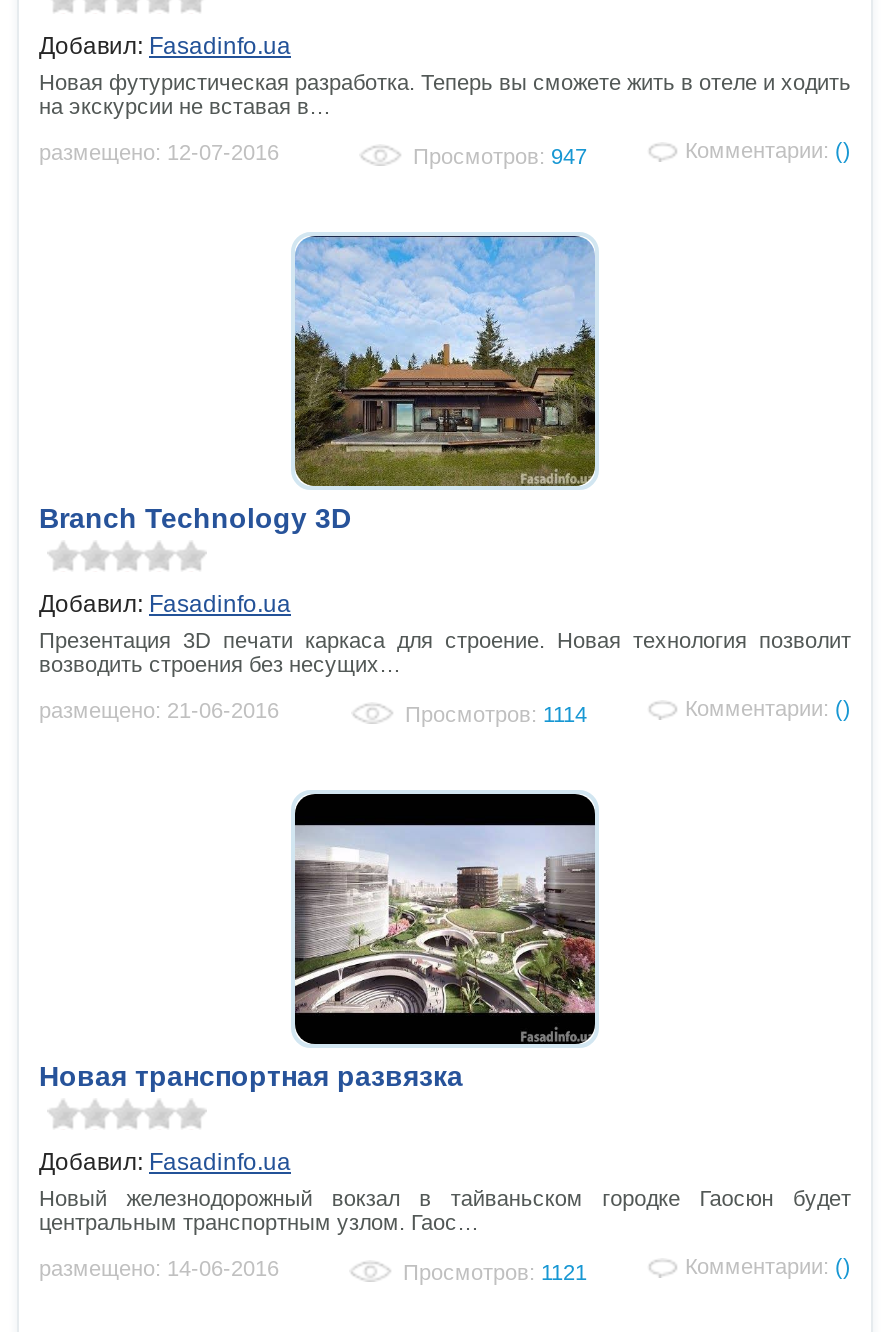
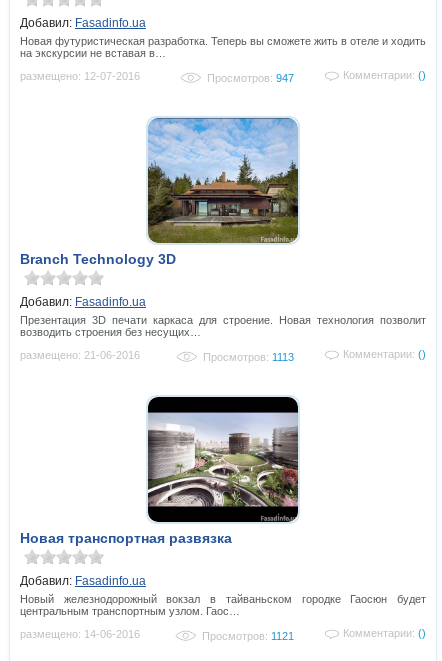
- Просмотров: 1114
+ Просмотров: 1113
